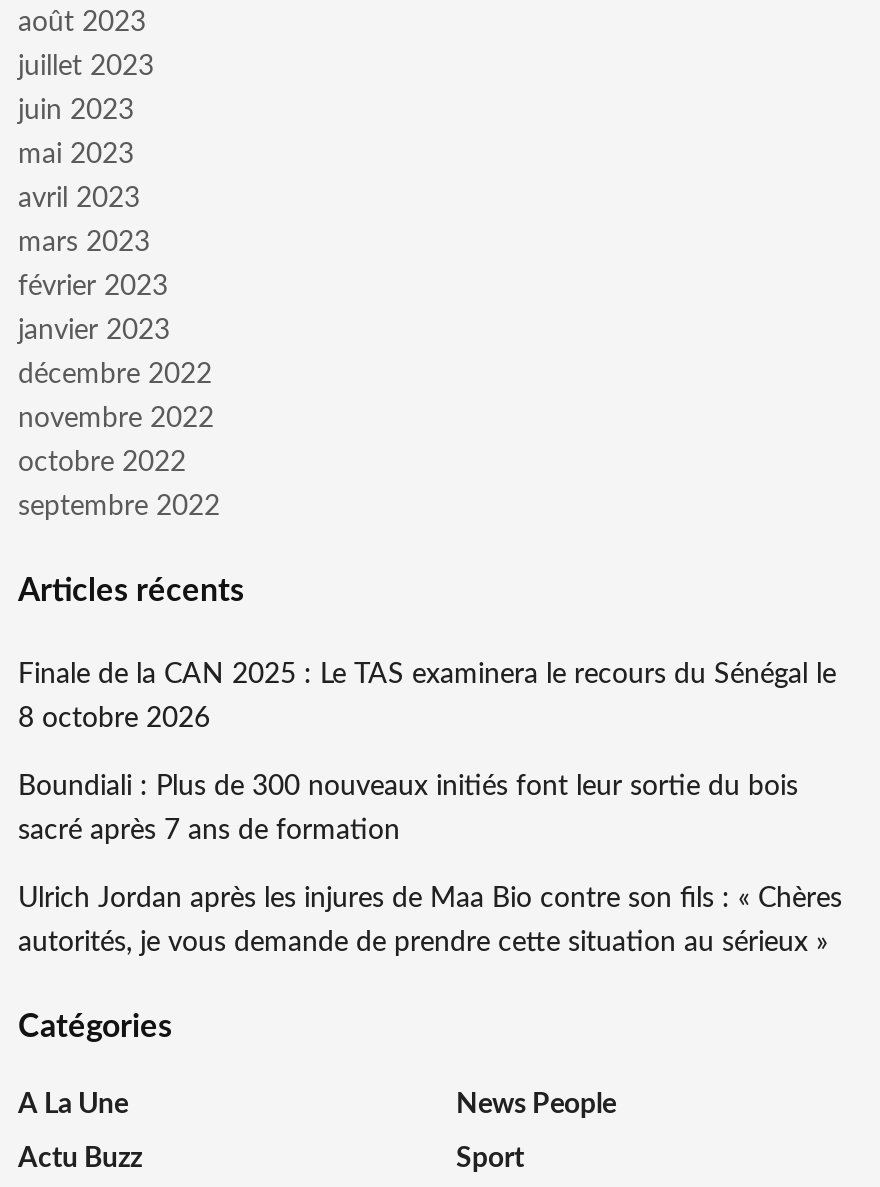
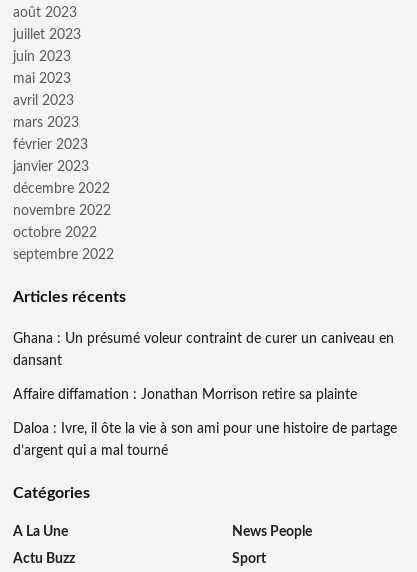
- Finale de la CAN 2025 : Le TAS examinera le recours du Sénégal le
- 8 octobre 2026
- Boundiali : Plus de 300 nouveaux initiés font leur sortie du bois
- sacré après 7 ans de formation
- Ulrich Jordan après les injures de Maa Bio contre son fils : « Chères
- autorités, je vous demande de prendre cette situation au sérieux »
+ Ghana : Un présumé voleur contraint de curer un caniveau en
+ dansant
+ Affaire diffamation : Jonathan Morrison retire sa plainte
+ Daloa : Ivre, il ôte la vie à son ami pour une histoire de partage
+ d’argent qui a mal tourné
